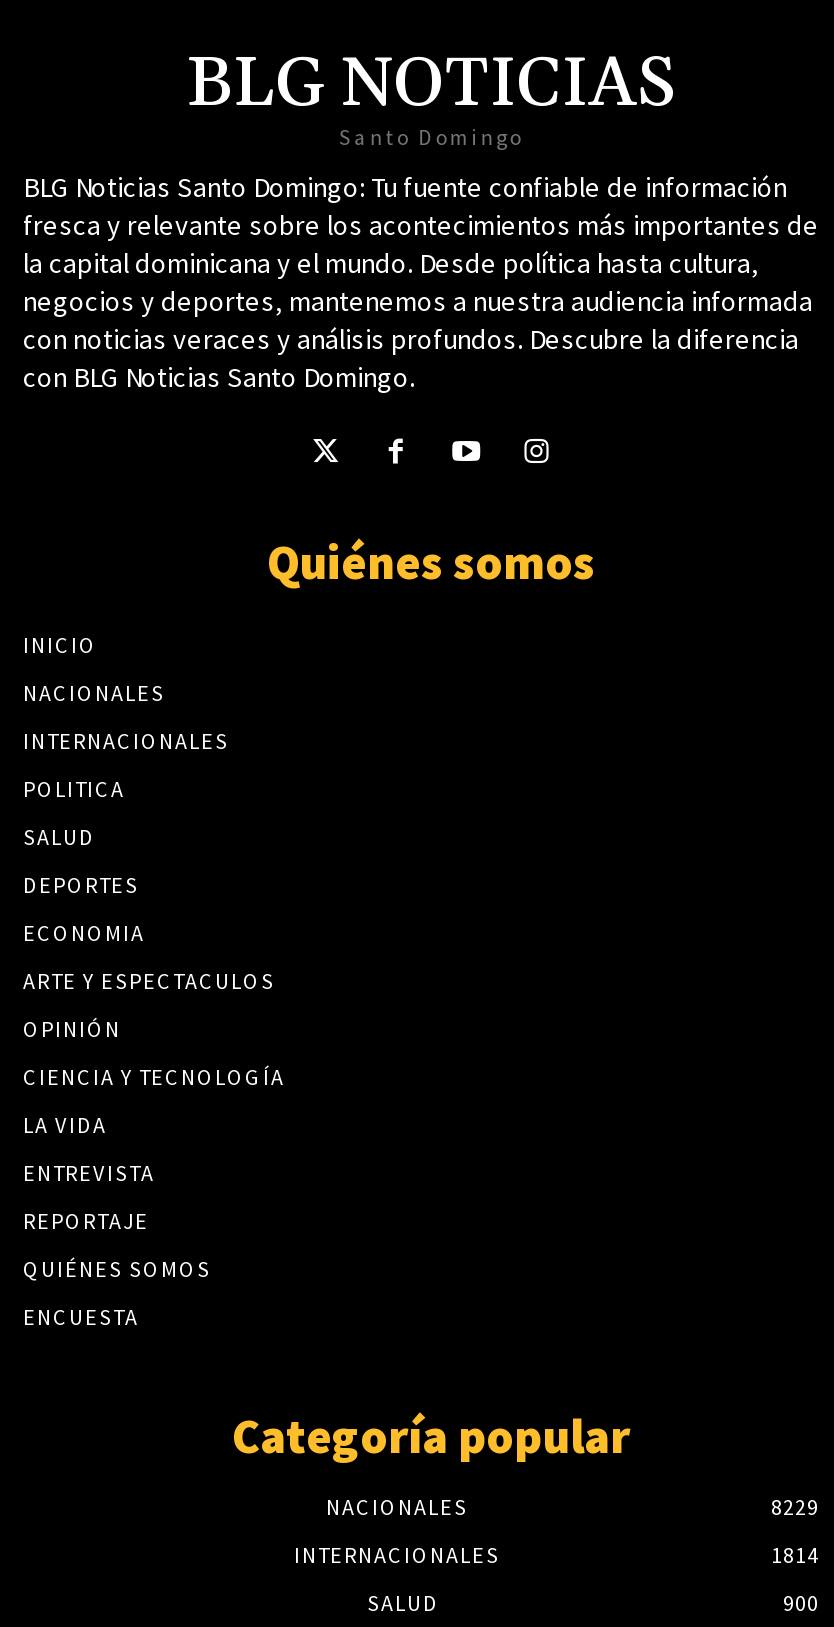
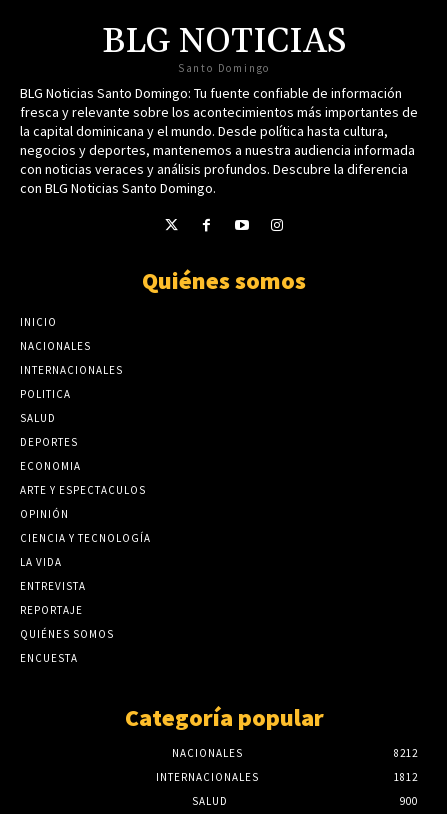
- 8229
+ 8212

- 1814
+ 1812
